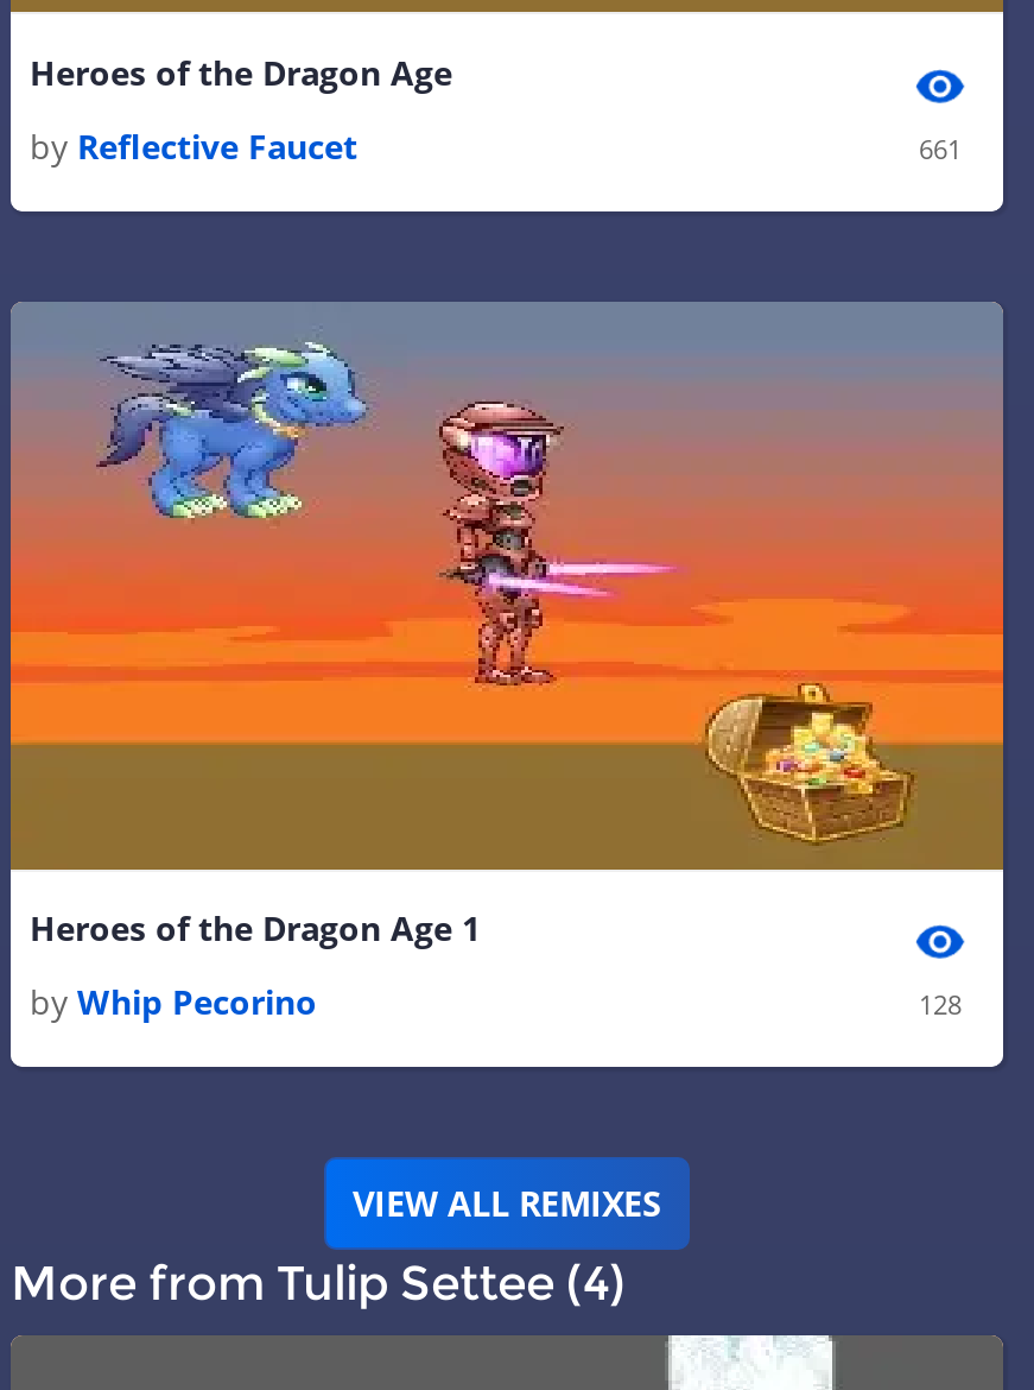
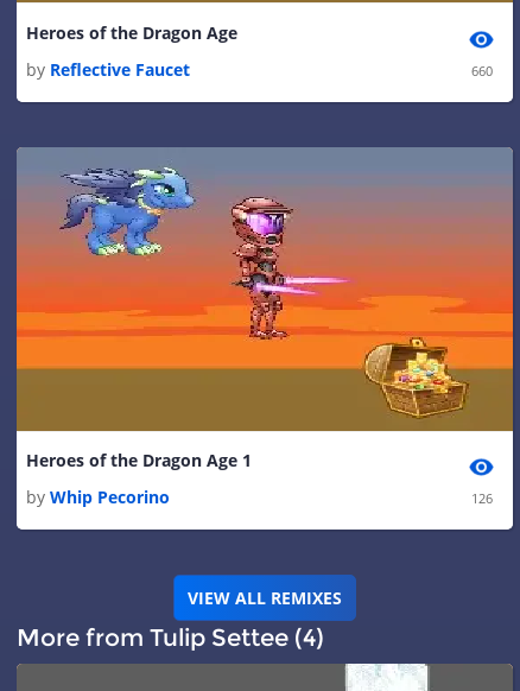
- 661
+ 660

- 128
+ 126
